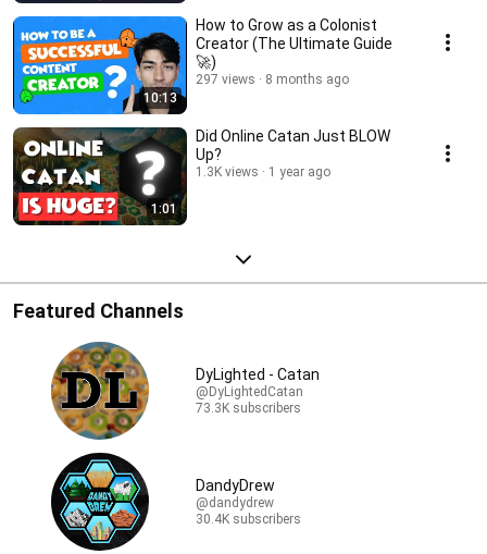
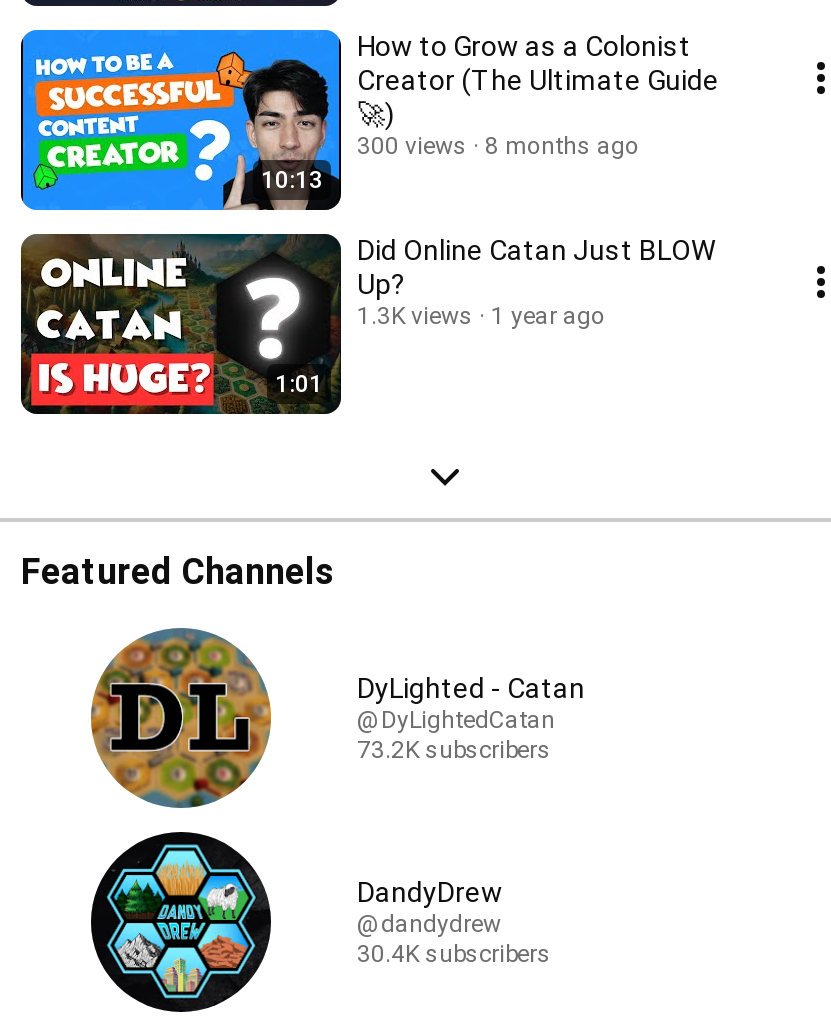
- 297 views 8 months ago
+ 300 views 8 months ago

- 73.3K subscribers
+ 73.2K subscribers
